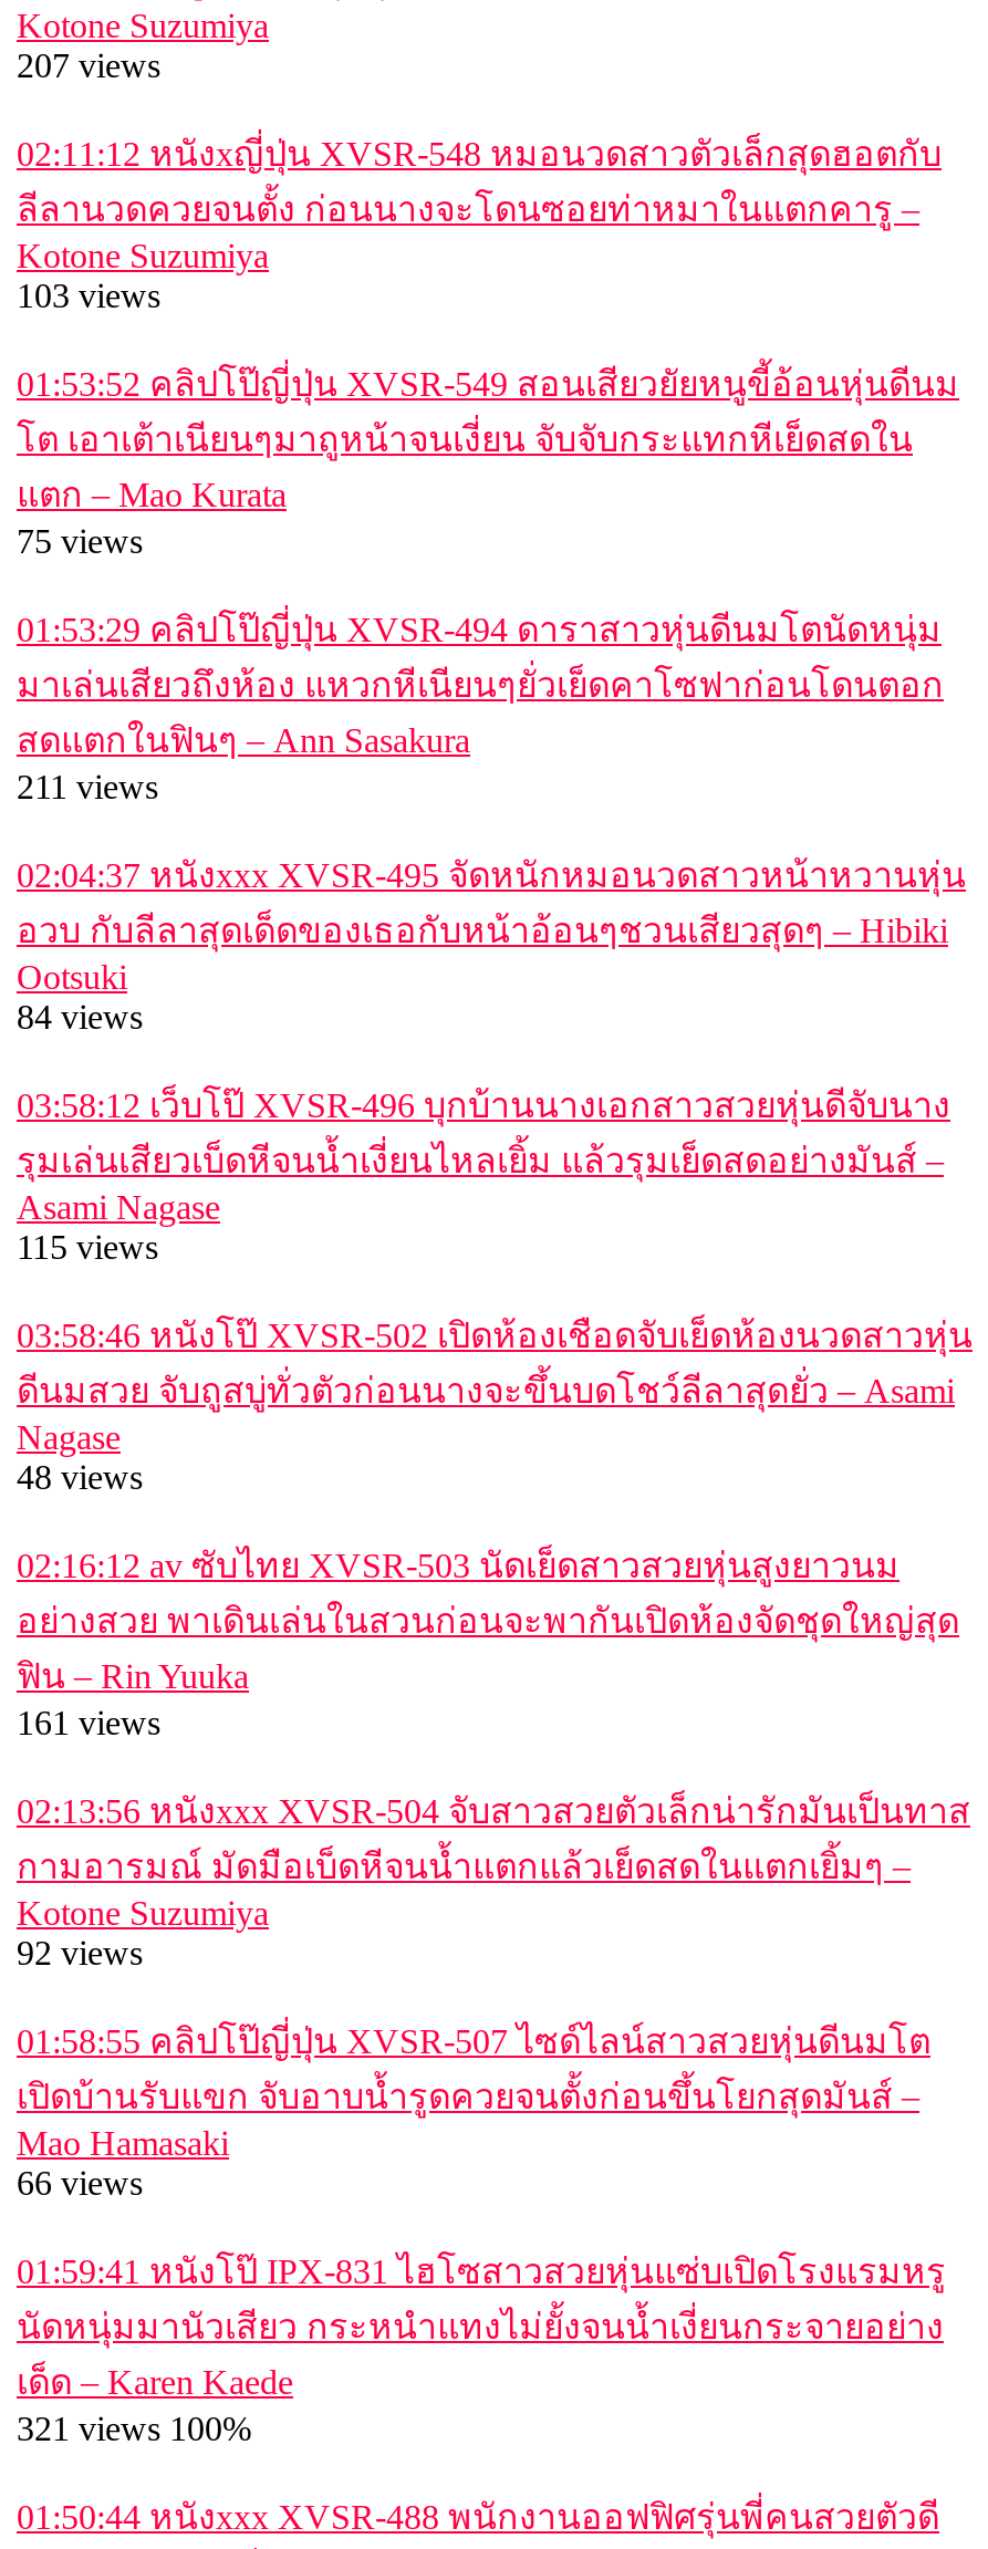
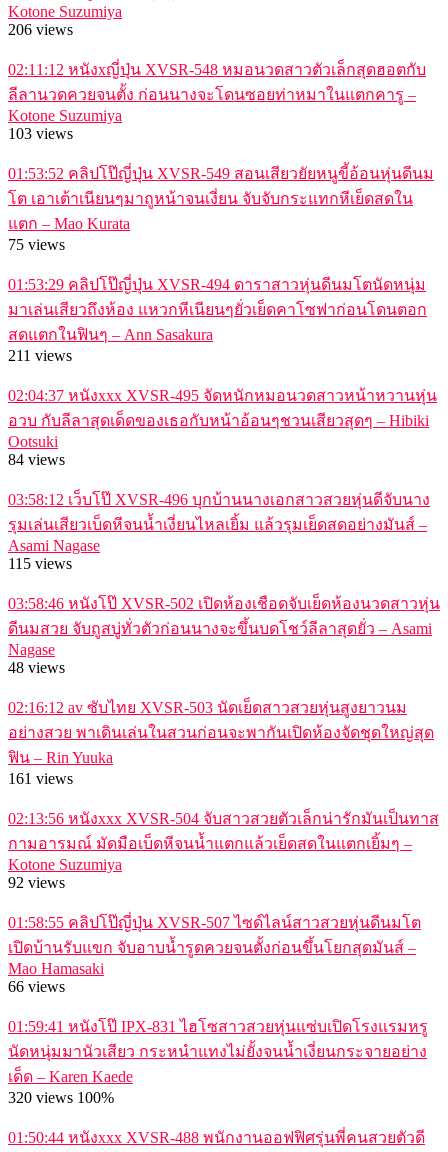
- 207 views
+ 206 views

- 321 views 100%
+ 320 views 100%
